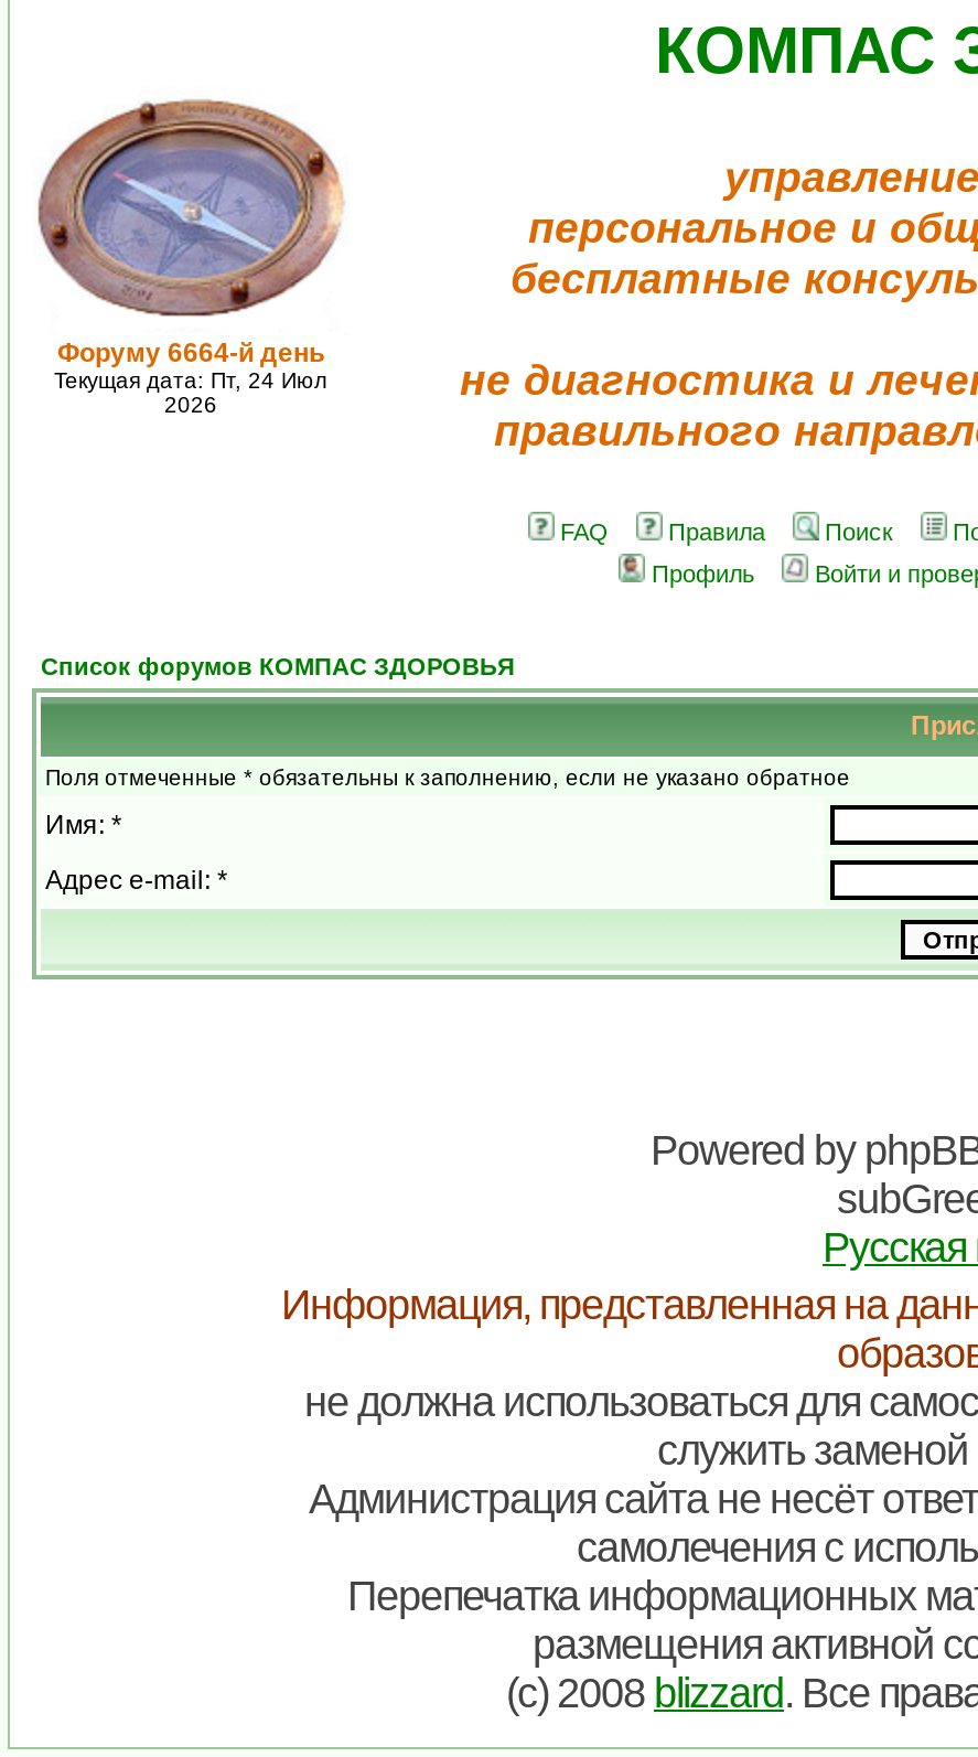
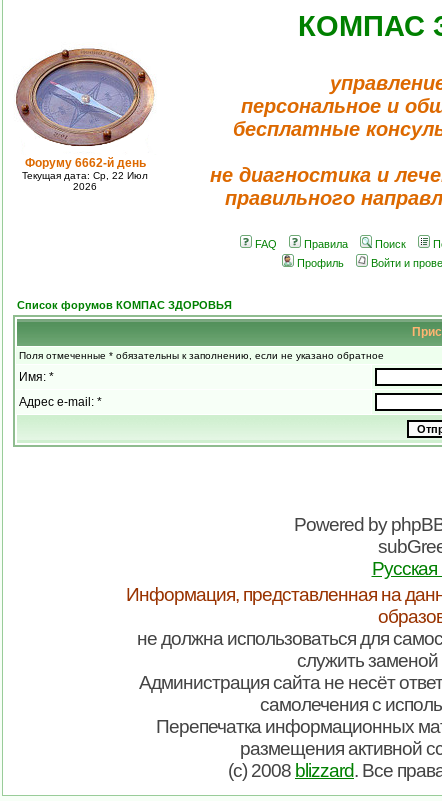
- Форуму 6664-й день
+ Форуму 6662-й день

- Текущая дата: Пт, 24 Июл
+ Текущая дата: Ср, 22 Июл
